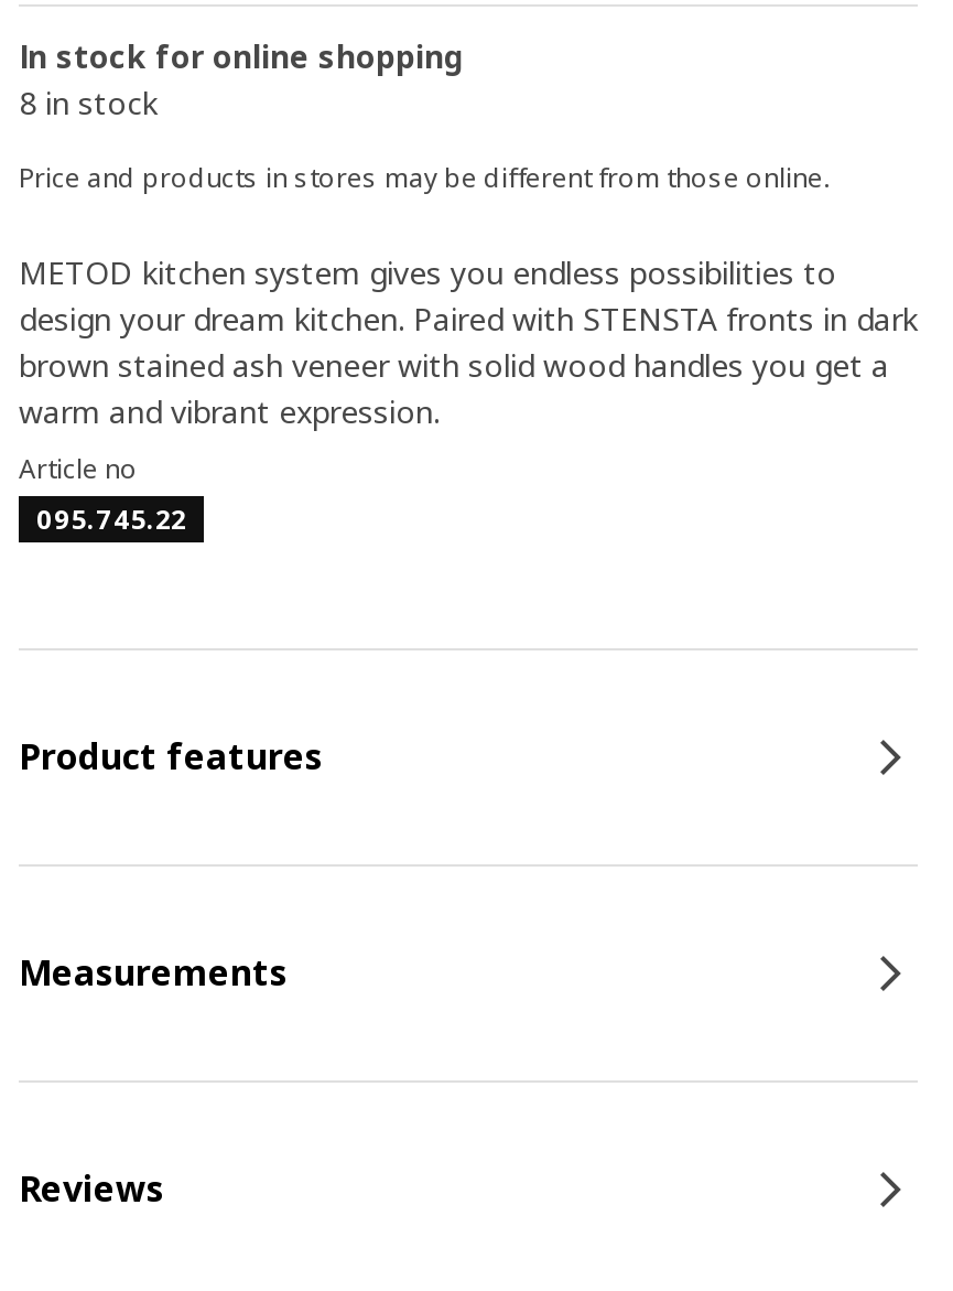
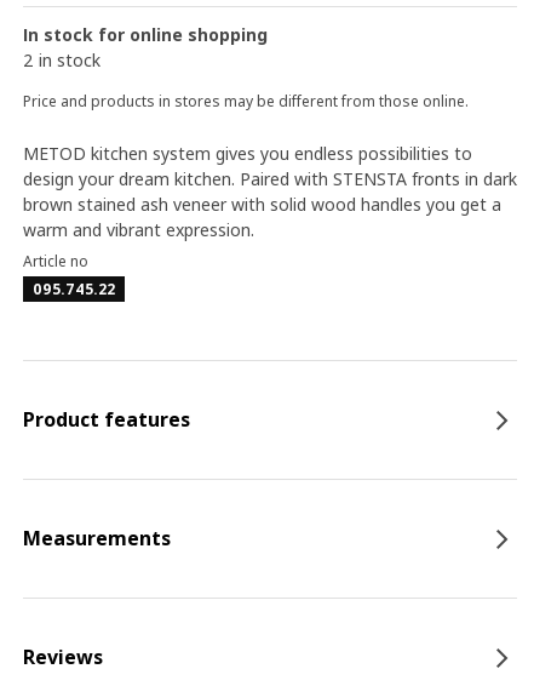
- 8 in stock
+ 2 in stock
